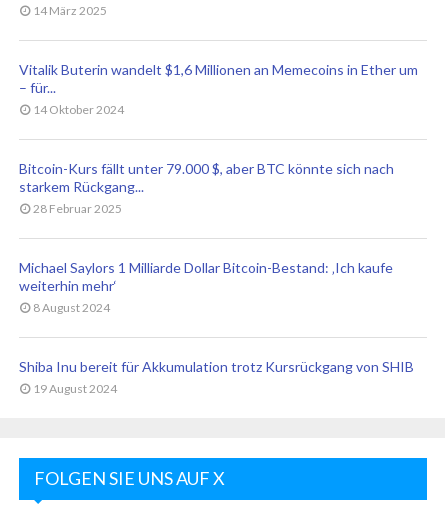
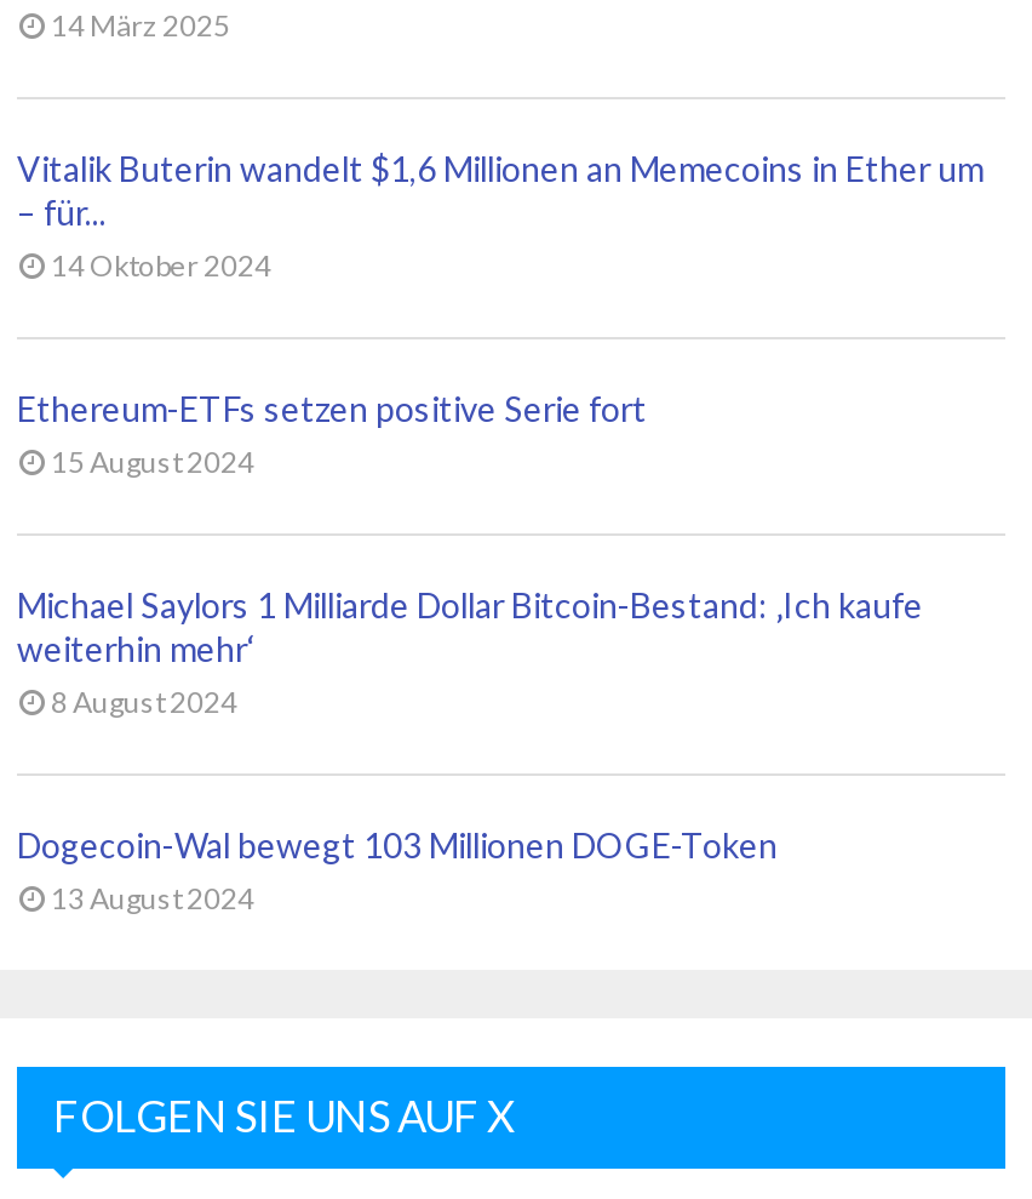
- Bitcoin-Kurs fällt unter 79.000 $, aber BTC könnte sich nach
- starkem Rückgang...
- 28 Februar 2025
+ Ethereum-ETFs setzen positive Serie fort
+ 15 August 2024

- Shiba Inu bereit für Akkumulation trotz Kursrückgang von SHIB
- 19 August 2024
+ Dogecoin-Wal bewegt 103 Millionen DOGE-Token
+ 13 August 2024
